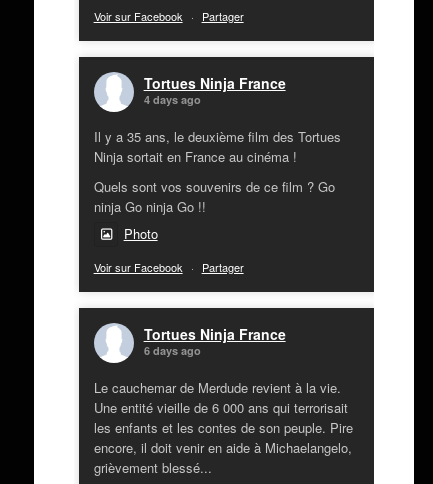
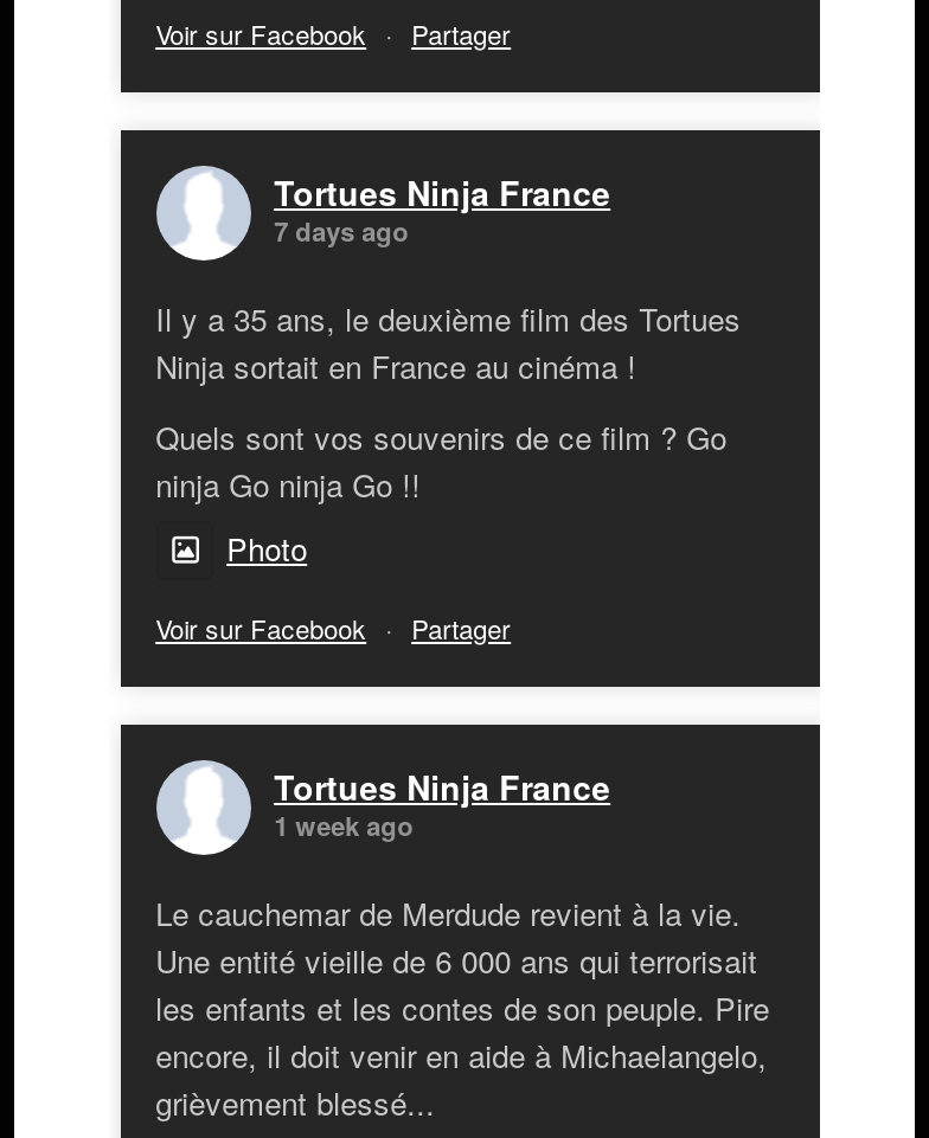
- 4 days ago
+ 7 days ago

- 6 days ago
+ 1 week ago
